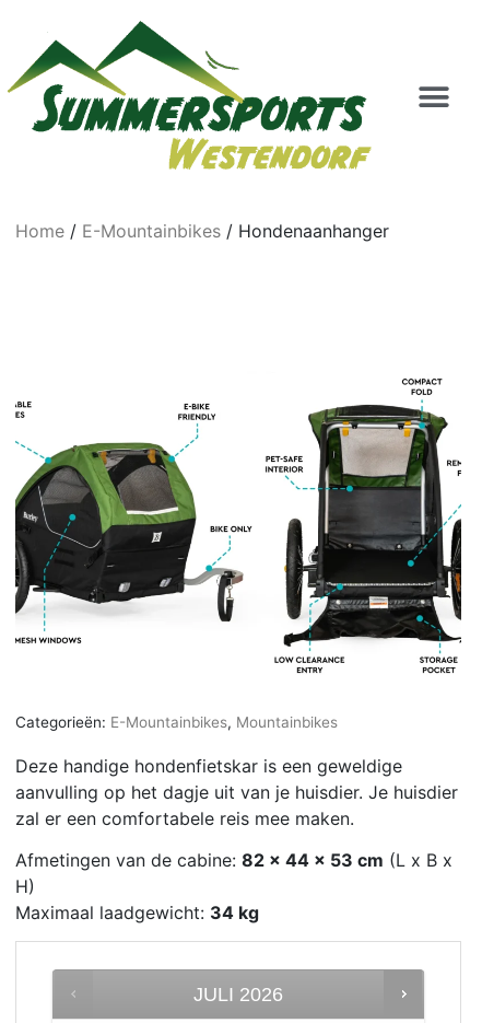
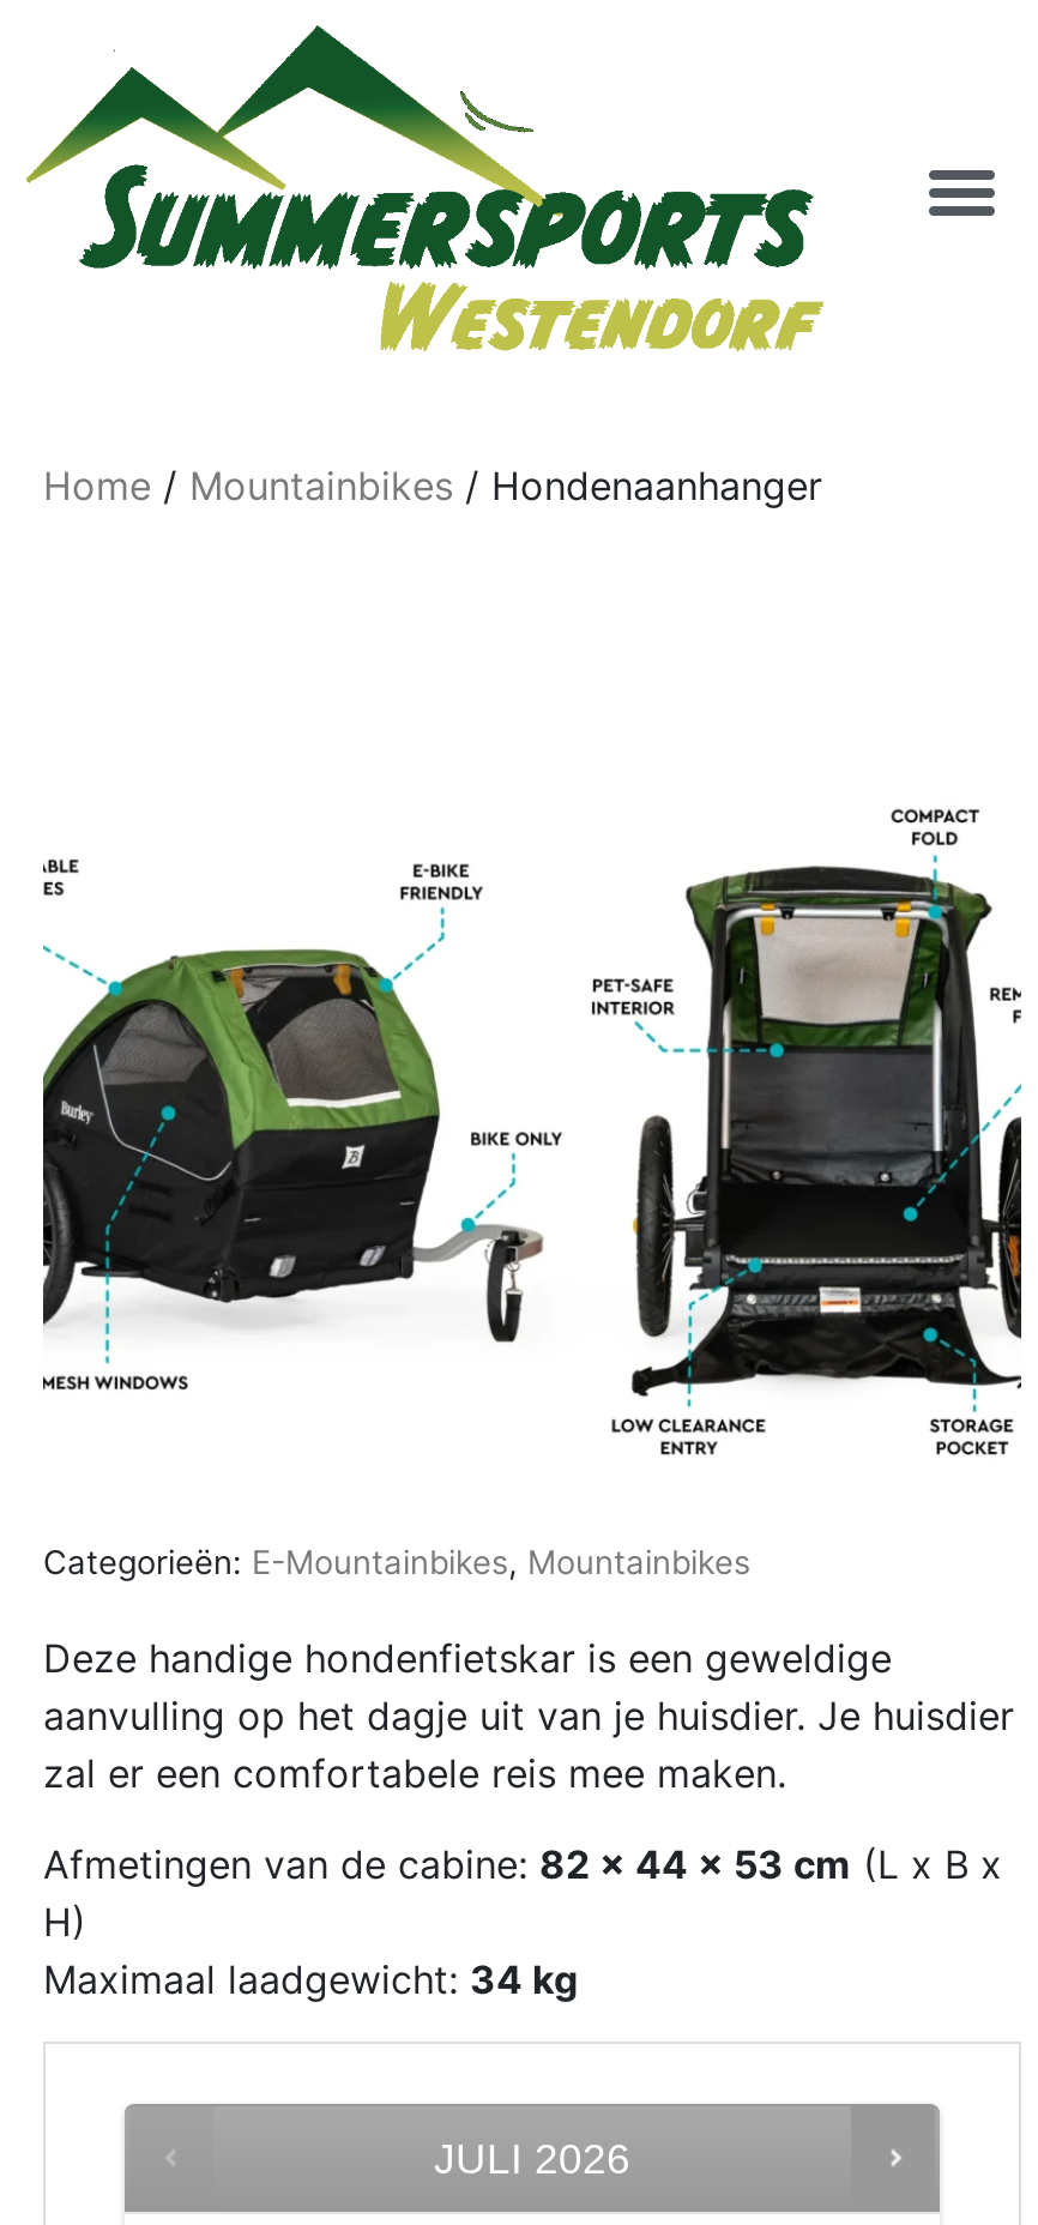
- Home / E-Mountainbikes / Hondenaanhanger
+ Home / Mountainbikes / Hondenaanhanger
